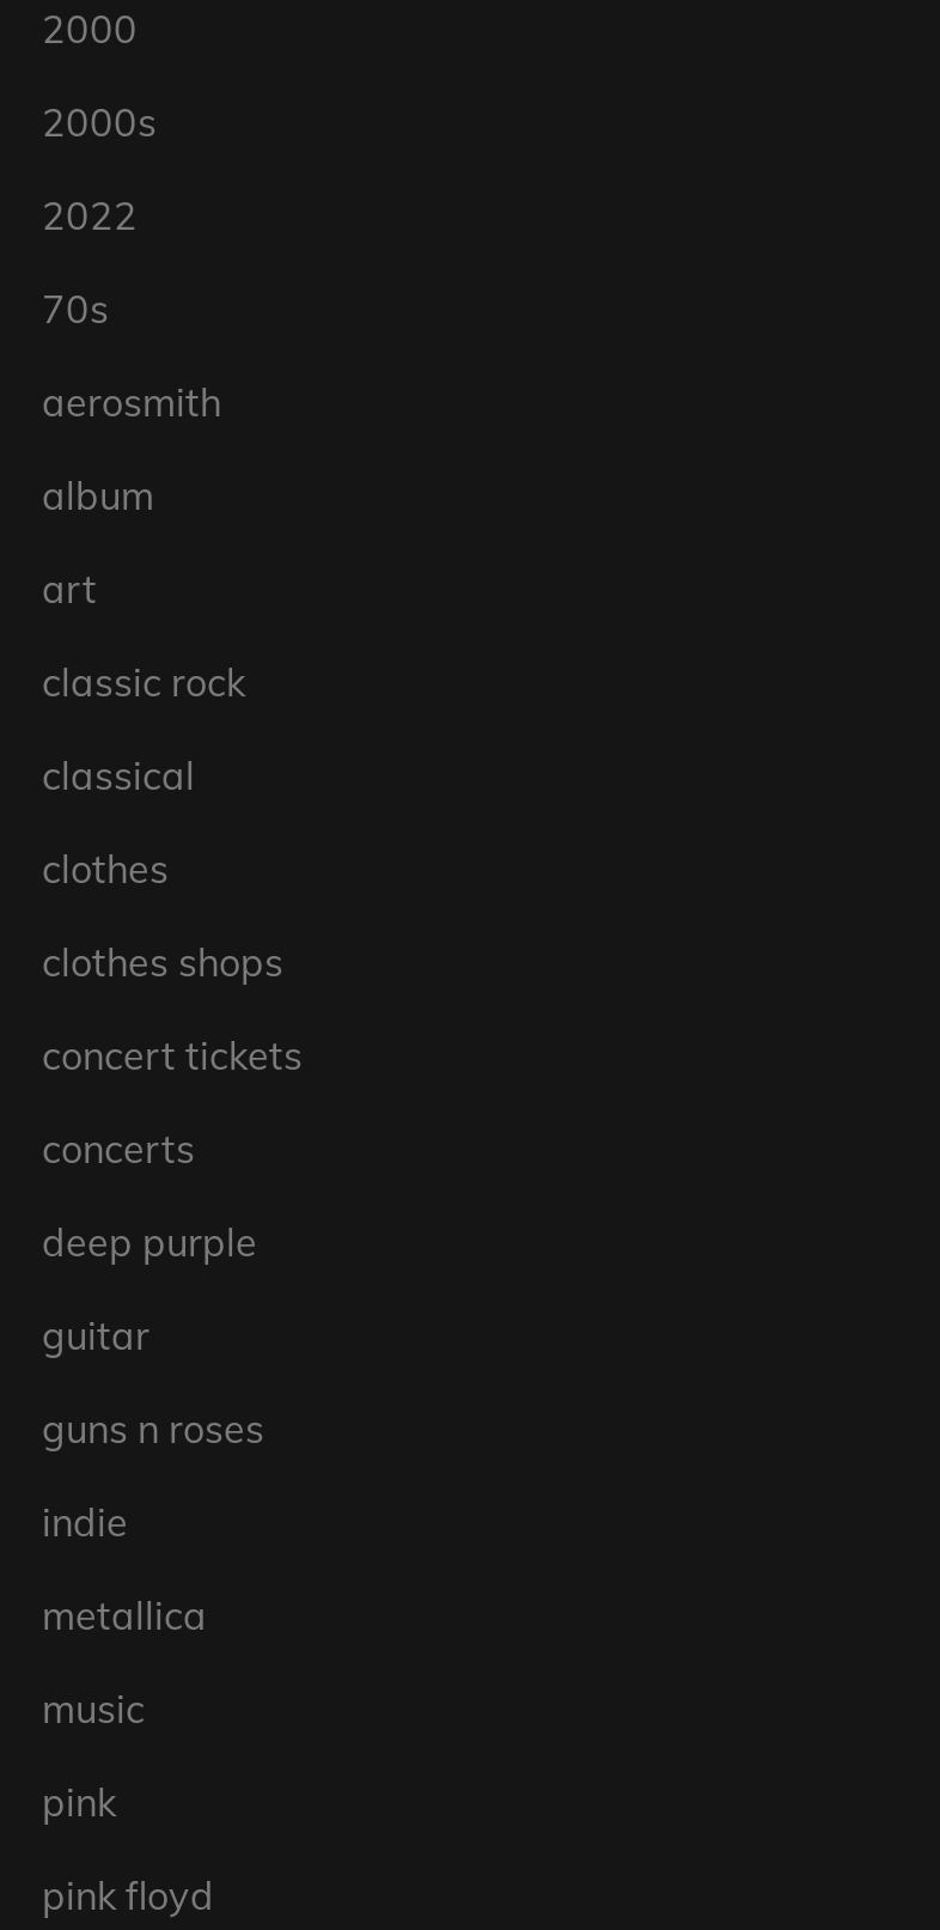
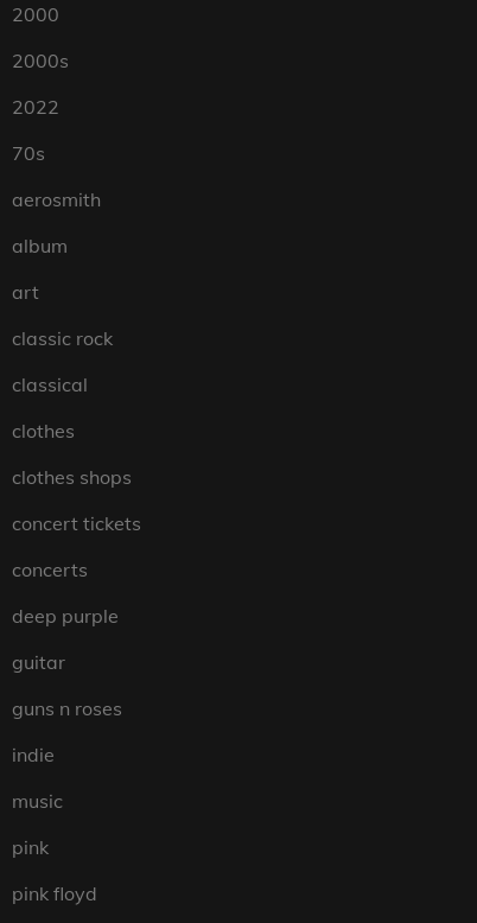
- metallica
